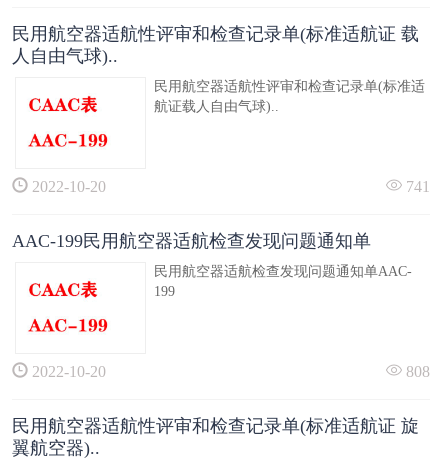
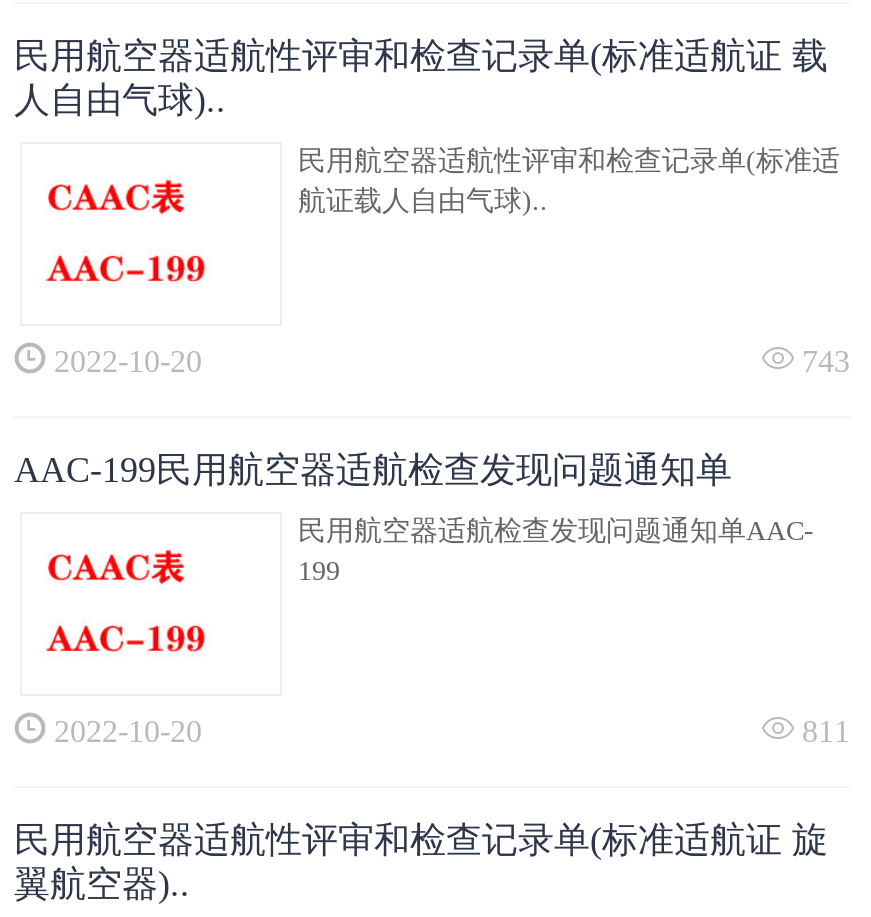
- 741
+ 743

- 808
+ 811
